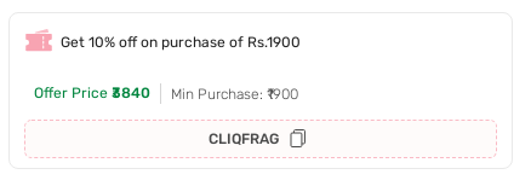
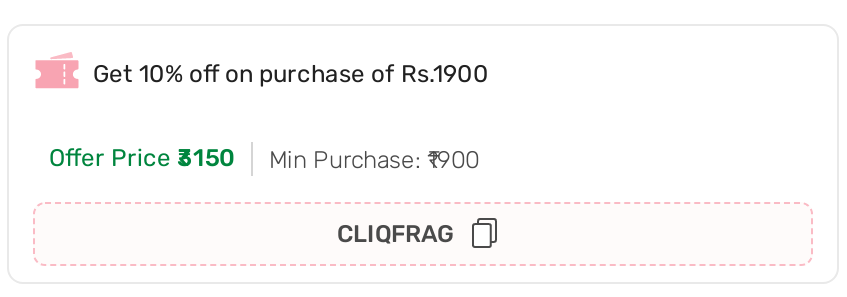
- Offer Price ₹3840
+ Offer Price ₹3150
